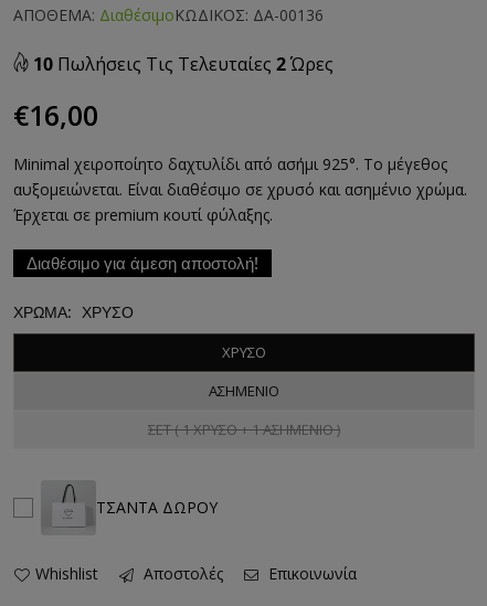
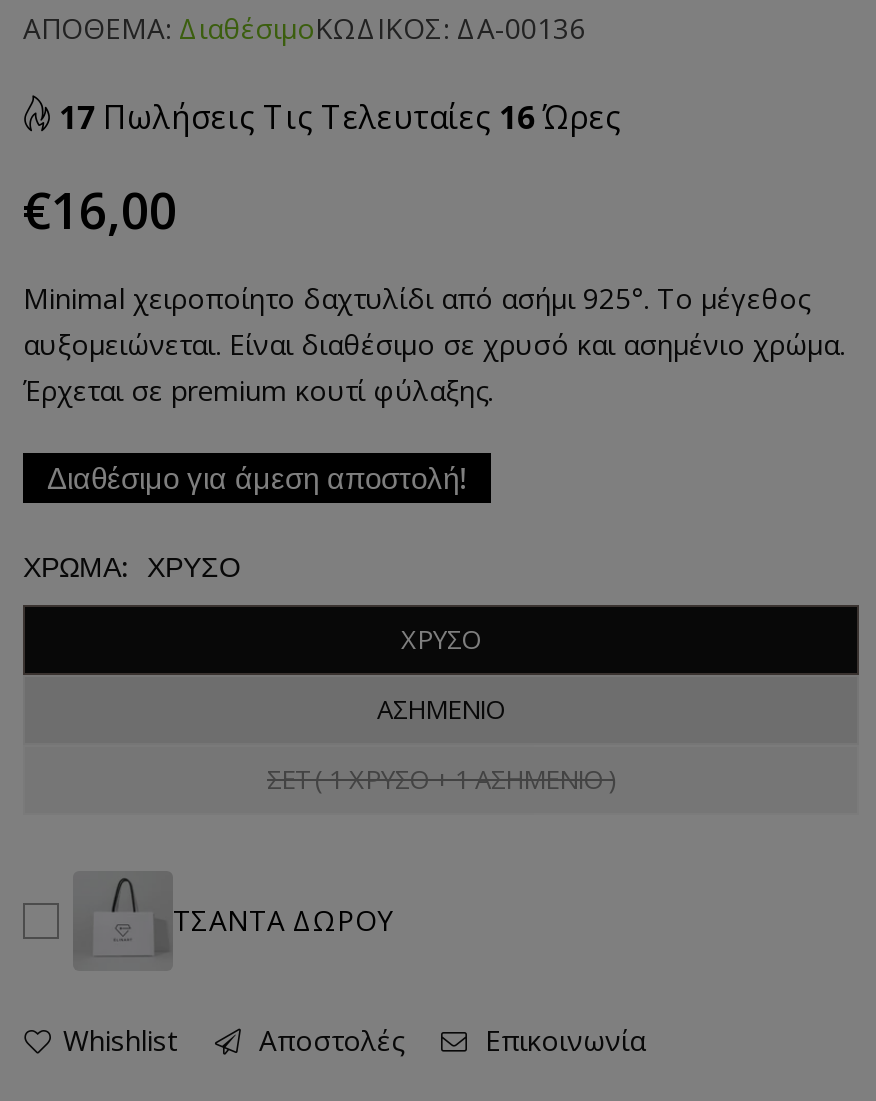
- 10 Πωλήσεις Τις Τελευταίες 2 Ώρες
+ 17 Πωλήσεις Τις Τελευταίες 16 Ώρες
